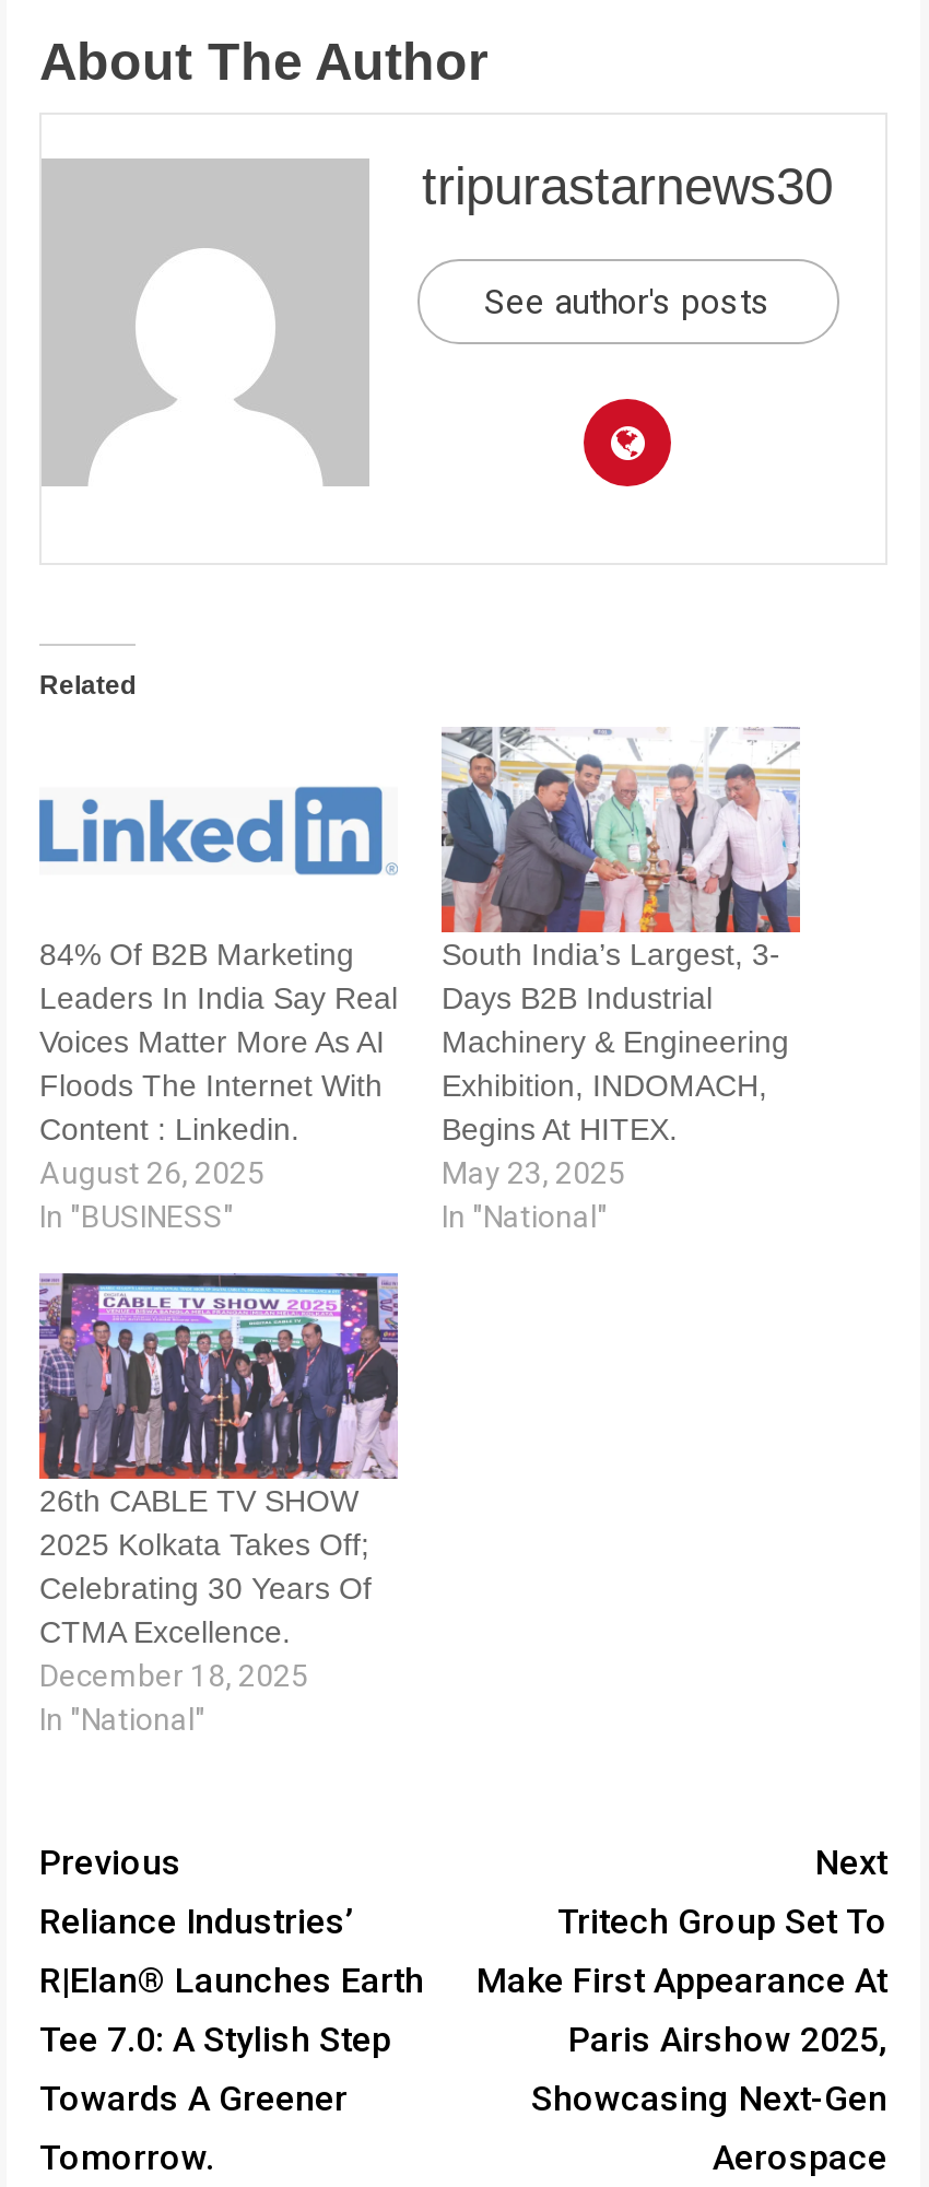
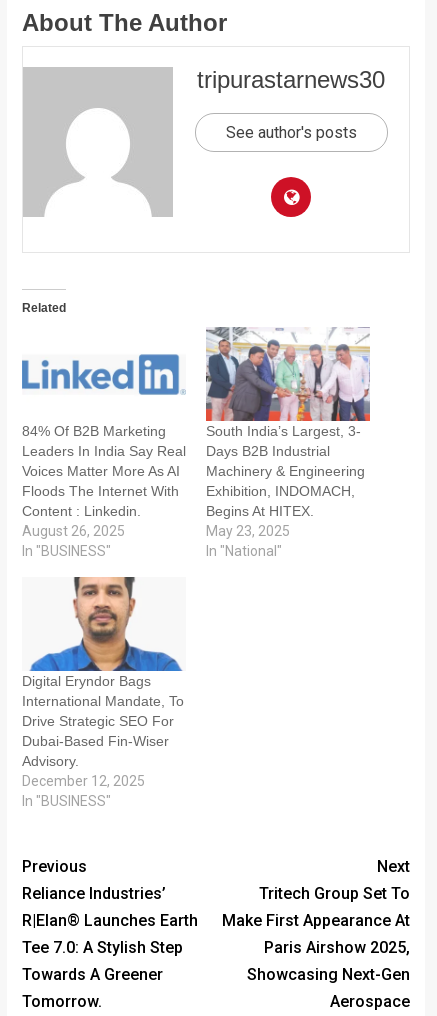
- [image]
- 26th CABLE TV SHOW
- 2025 Kolkata Takes Off;
- Celebrating 30 Years Of
- CTMA Excellence.
- December 18, 2025
- In "National"
+ [image]
+ Digital Eryndor Bags
+ International Mandate, To
+ Drive Strategic SEO For
+ Dubai-Based Fin-Wiser
+ Advisory.
+ December 12, 2025
+ In "BUSINESS"
